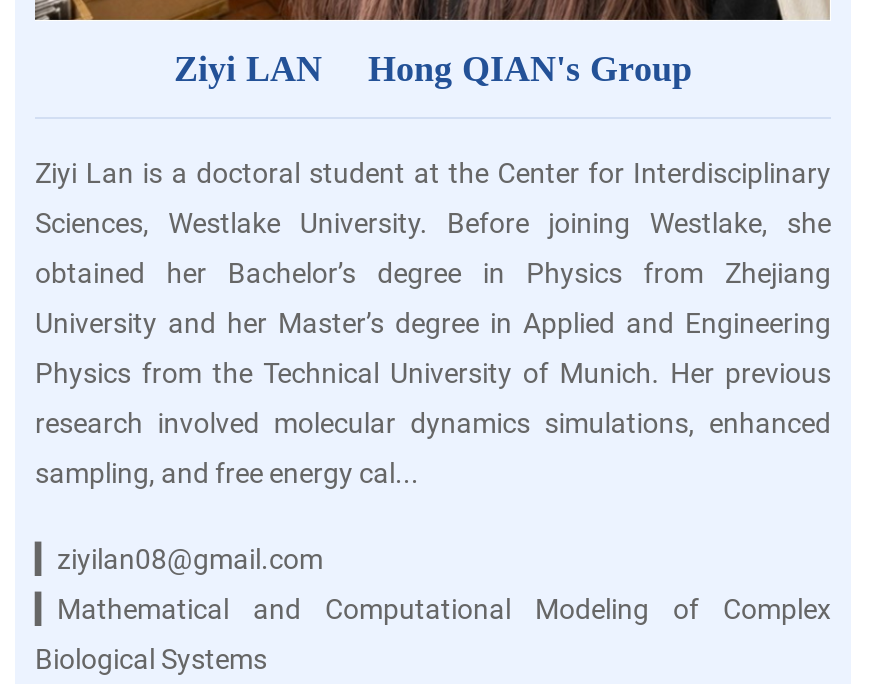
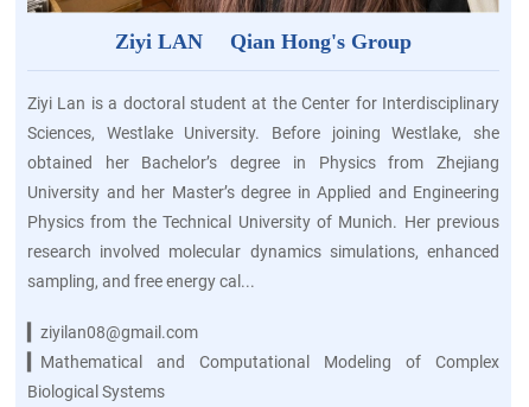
- Hong QIAN's Group
+ Qian Hong's Group
